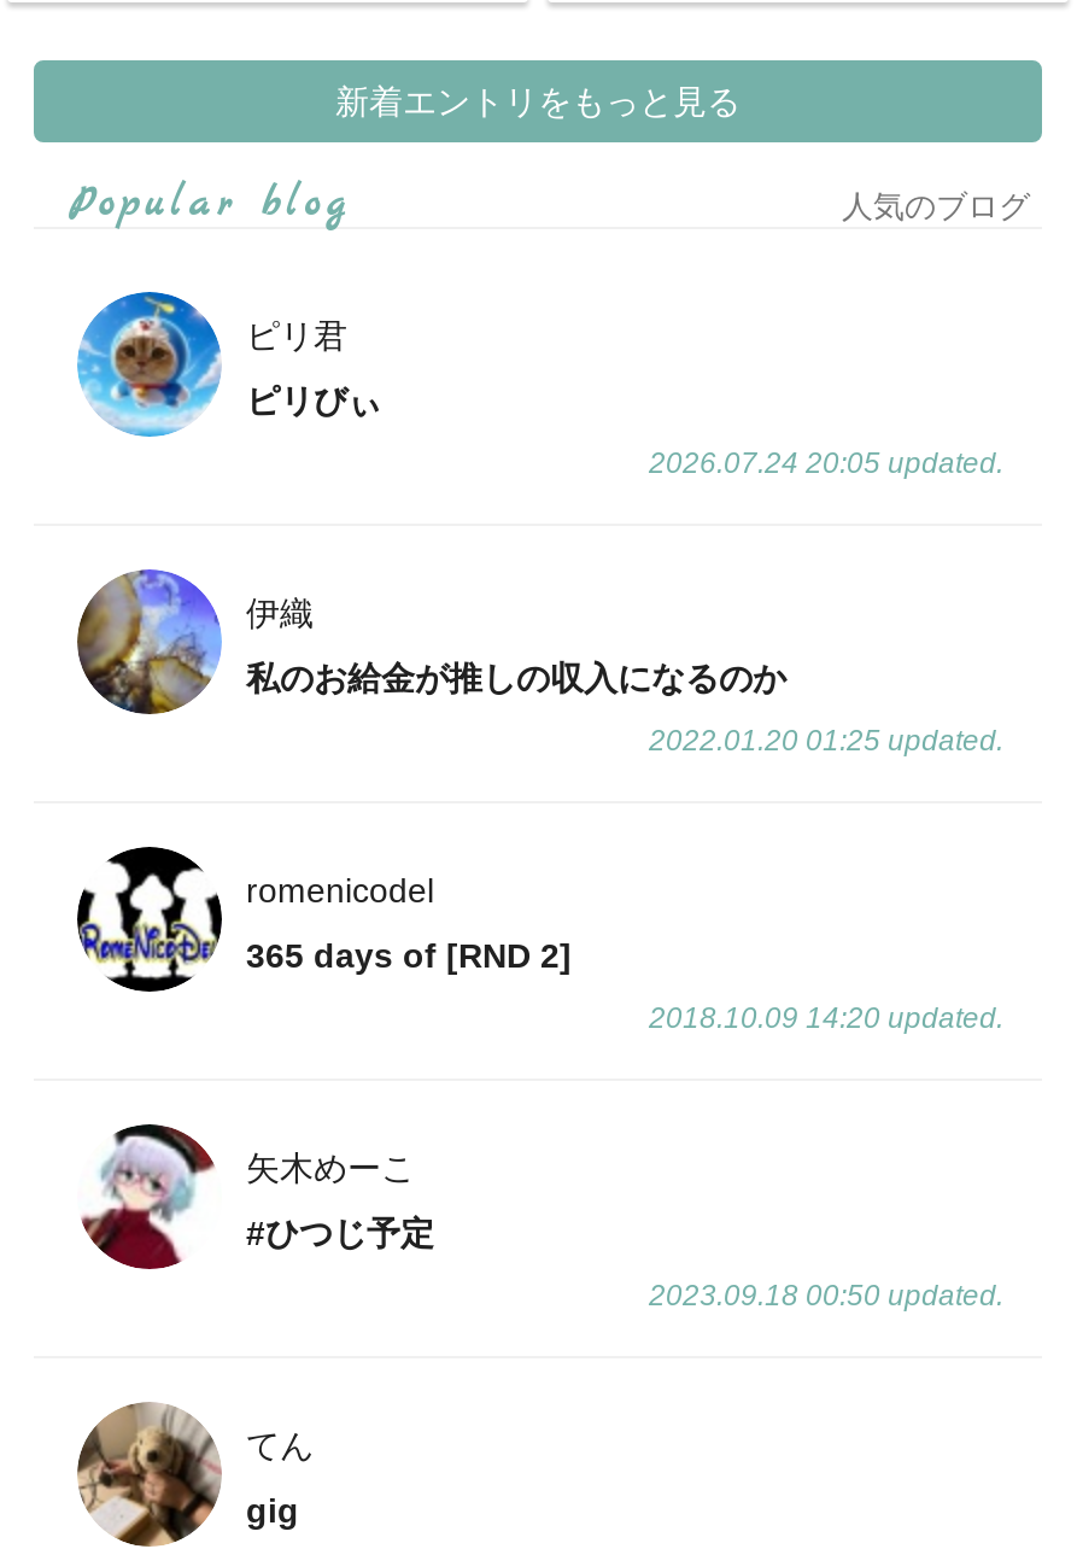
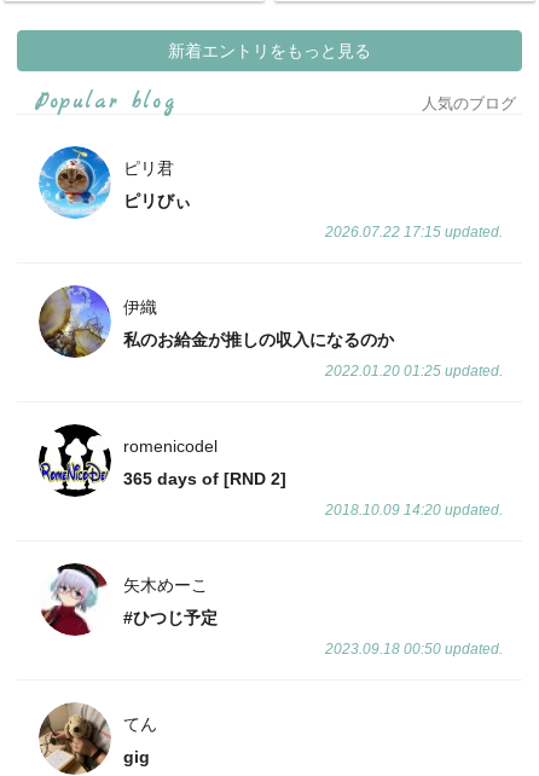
- 2026.07.24 20:05 updated.
+ 2026.07.22 17:15 updated.
